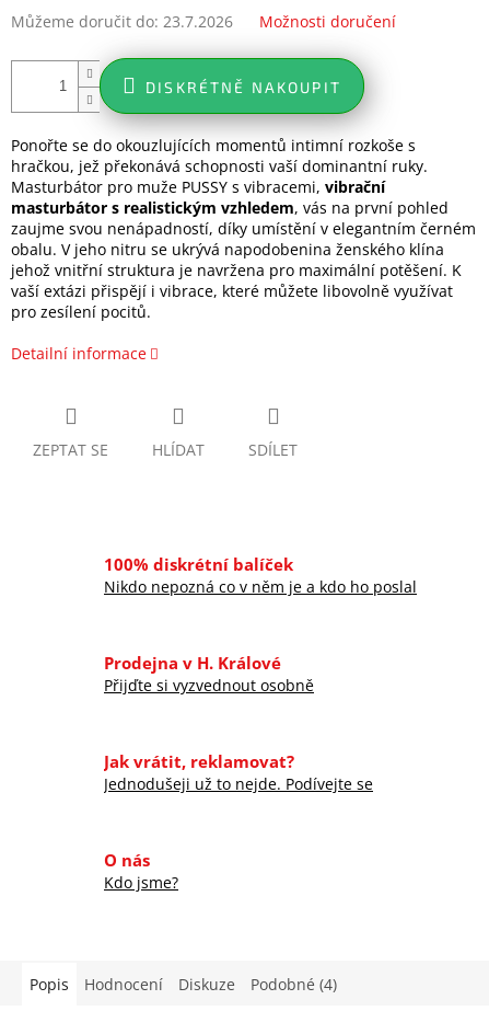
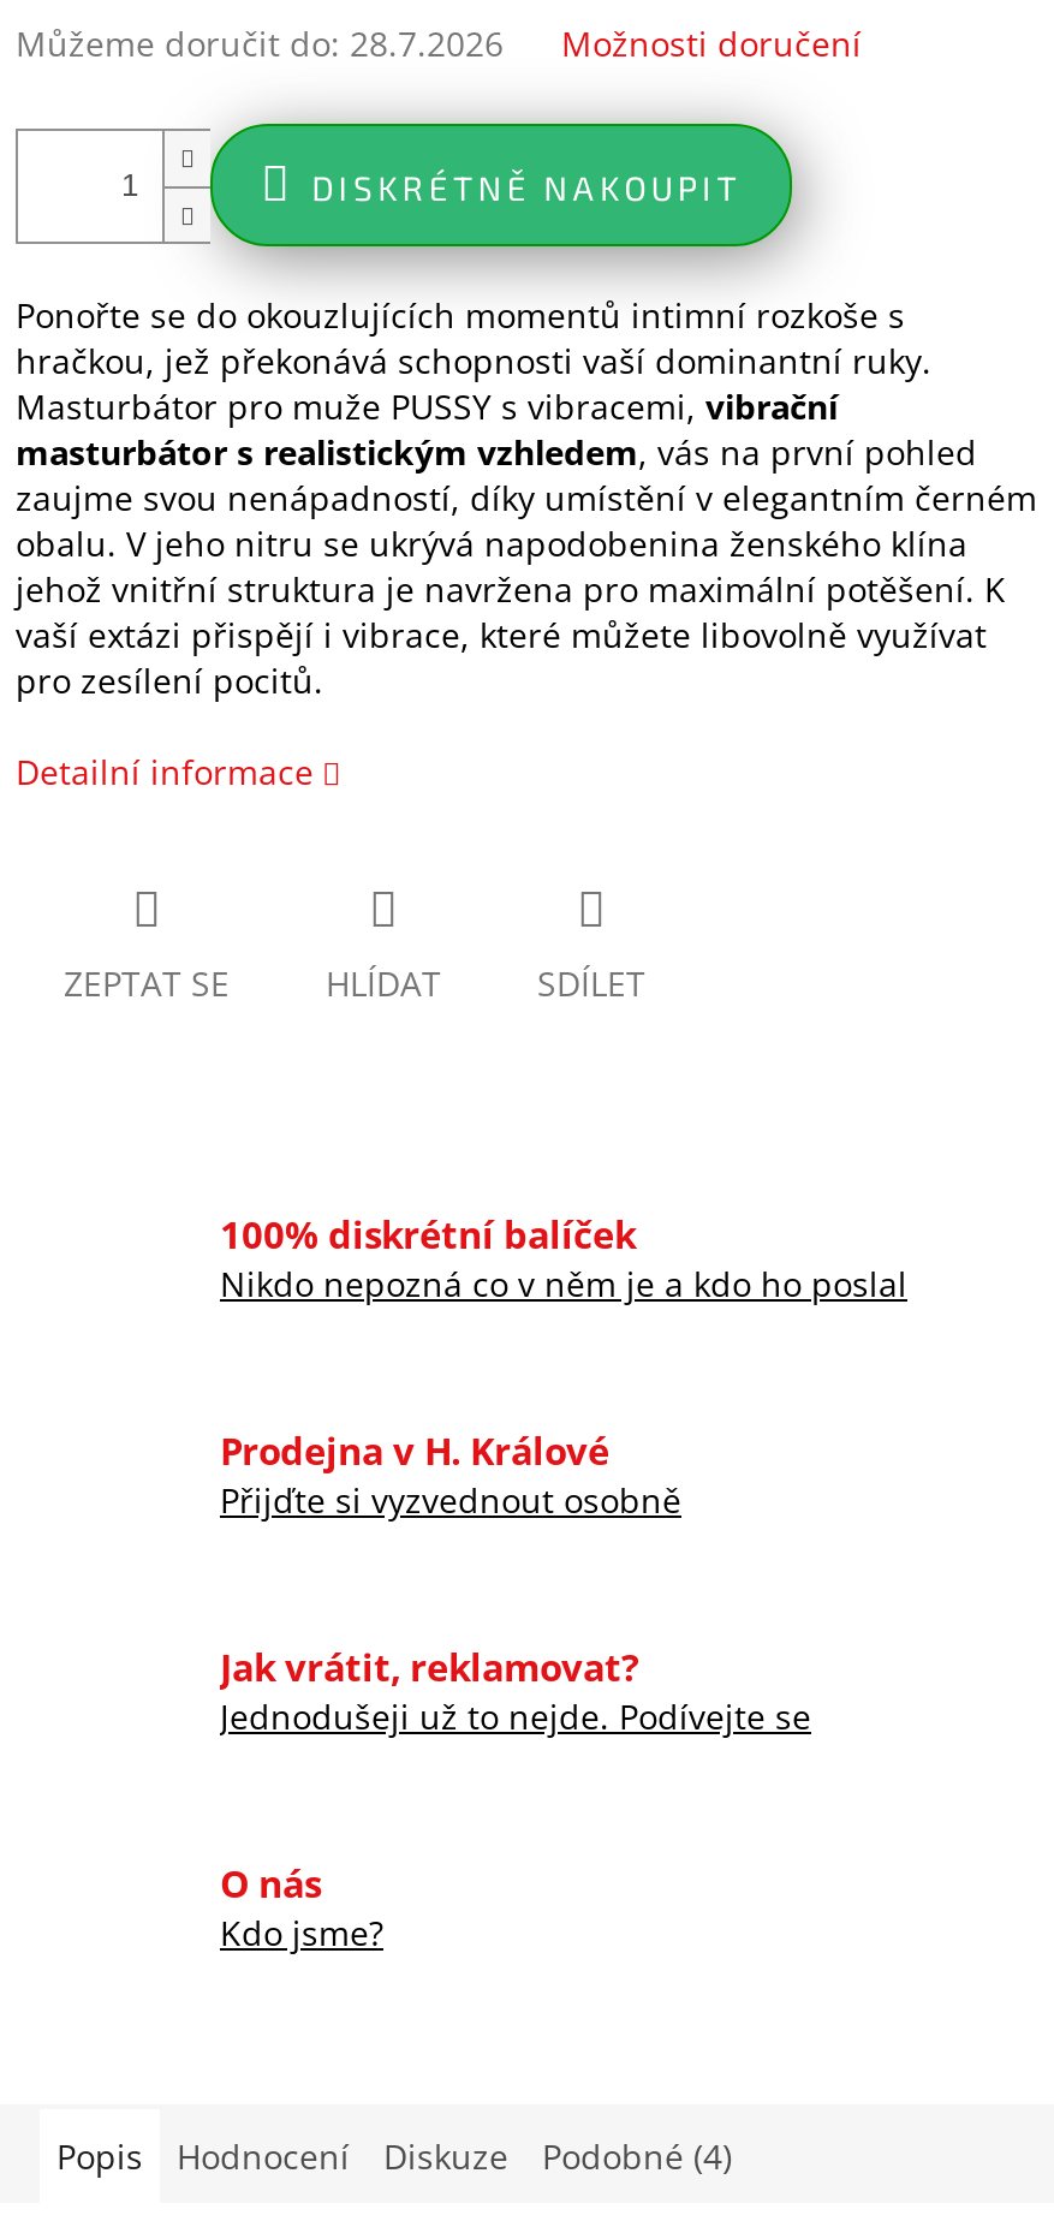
- Můžeme doručit do: 23.7.2026
+ Můžeme doručit do: 28.7.2026
